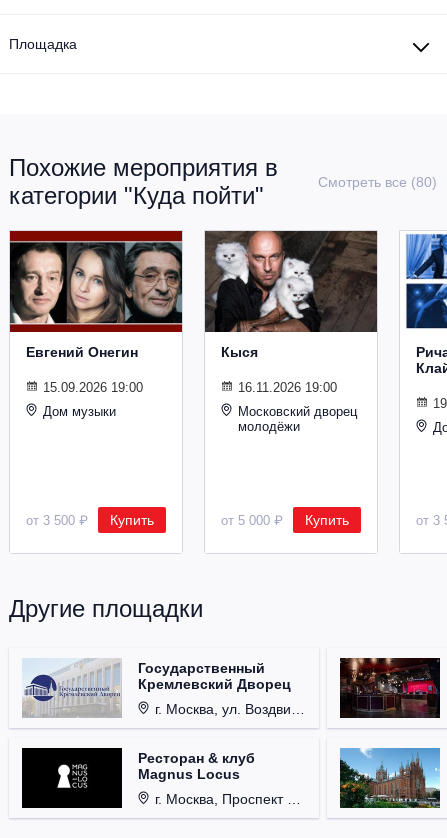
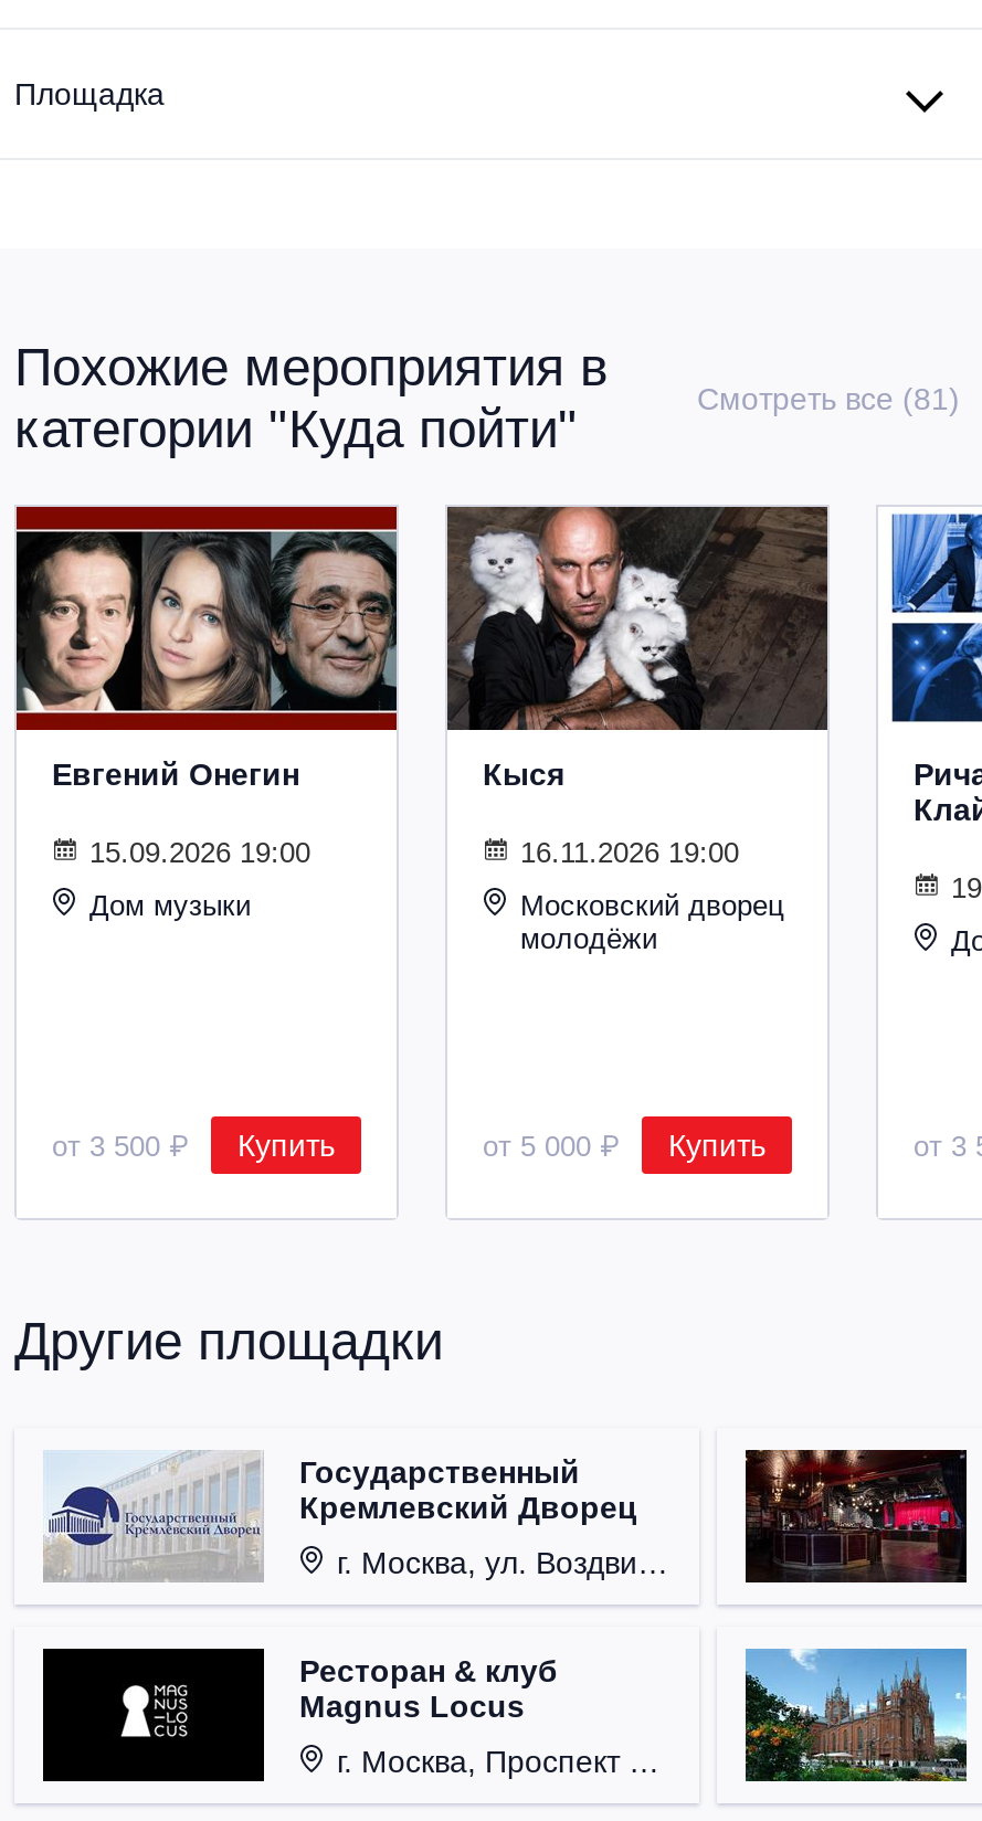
- Смотреть все (80)
+ Смотреть все (81)
